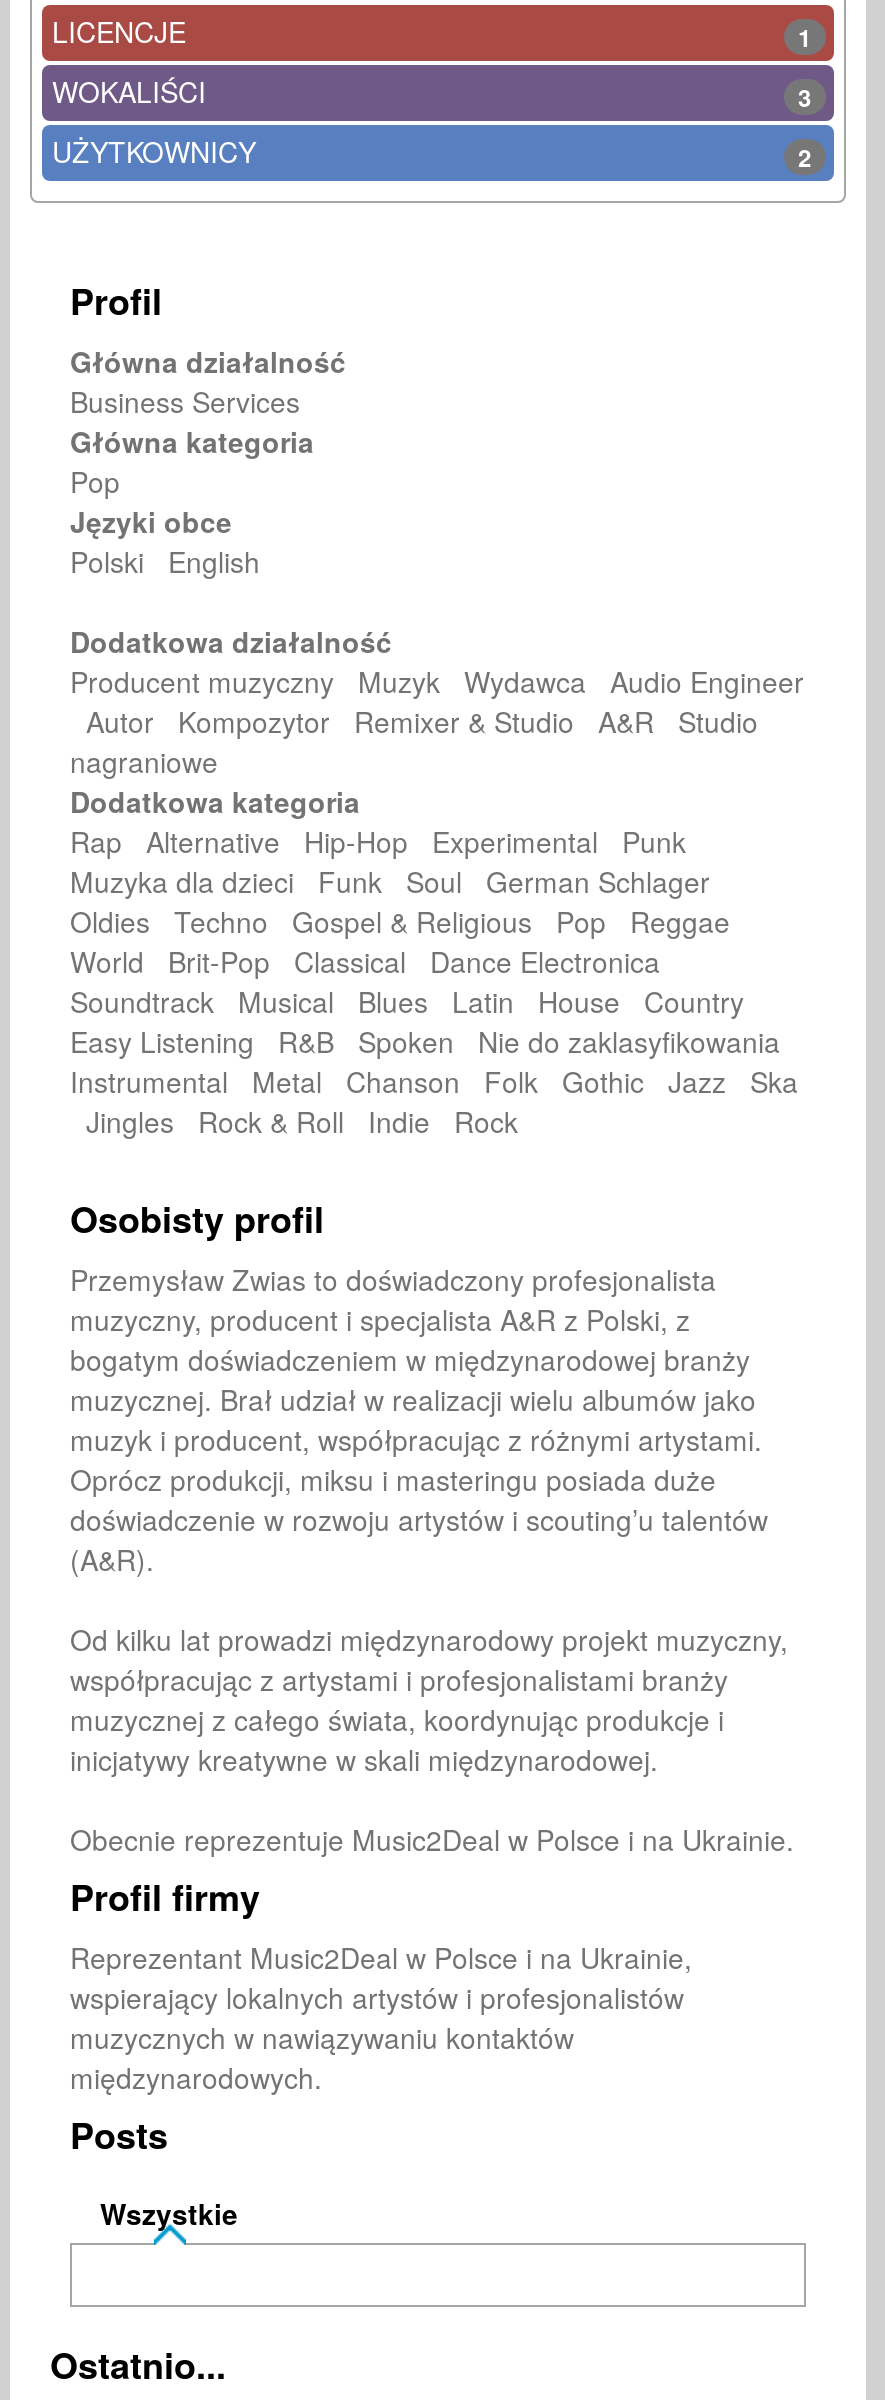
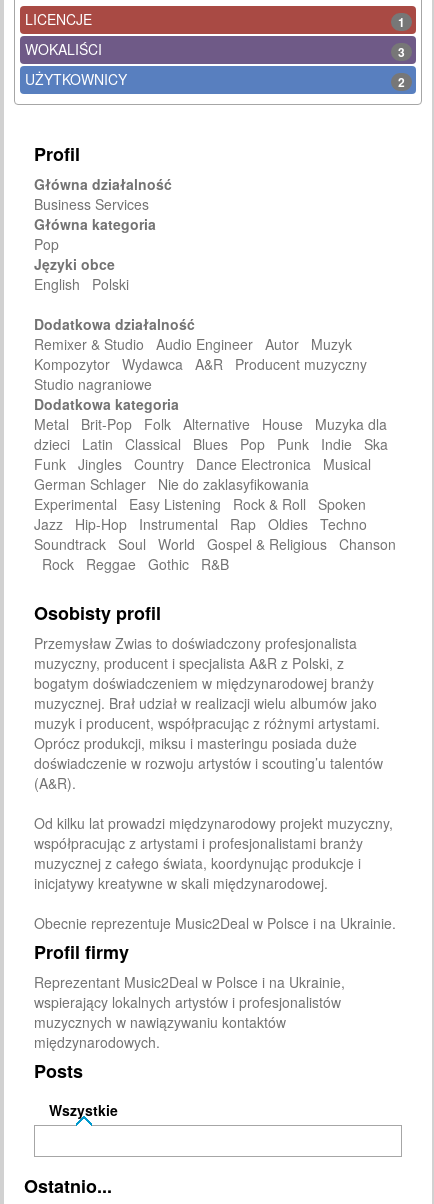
- Polski English
+ English Polski

- Producent muzyczny Muzyk Wydawca Audio Engineer
- Autor Kompozytor Remixer & Studio A&R Studio
- nagraniowe
+ Remixer & Studio Audio Engineer Autor Muzyk
+ Kompozytor Wydawca A&R Producent muzyczny
+ Studio nagraniowe

- Rap Alternative Hip-Hop Experimental Punk
- Muzyka dla dzieci Funk Soul German Schlager
- Oldies Techno Gospel & Religious Pop Reggae
- World Brit-Pop Classical Dance Electronica
- Soundtrack Musical Blues Latin House Country
- Easy Listening R&B Spoken Nie do zaklasyfikowania
- Instrumental Metal Chanson Folk Gothic Jazz Ska
- Jingles Rock & Roll Indie Rock
+ Metal Brit-Pop Folk Alternative House Muzyka dla
+ dzieci Latin Classical Blues Pop Punk Indie Ska
+ Funk Jingles Country Dance Electronica Musical
+ German Schlager Nie do zaklasyfikowania
+ Experimental Easy Listening Rock & Roll Spoken
+ Jazz Hip-Hop Instrumental Rap Oldies Techno
+ Soundtrack Soul World Gospel & Religious Chanson
+ Rock Reggae Gothic R&B
